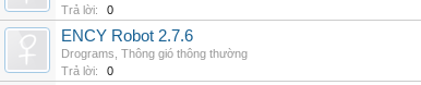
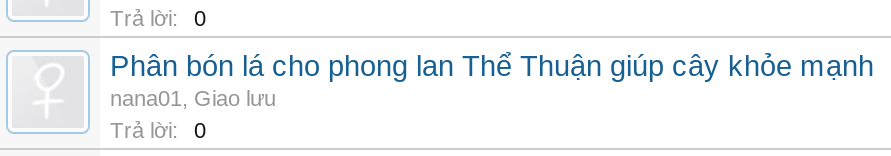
- ENCY Robot 2.7.6
- Drograms, Thông gió thông thường
+ Phân bón lá cho phong lan Thể Thuận giúp cây khỏe mạnh
+ nana01, Giao lưu
